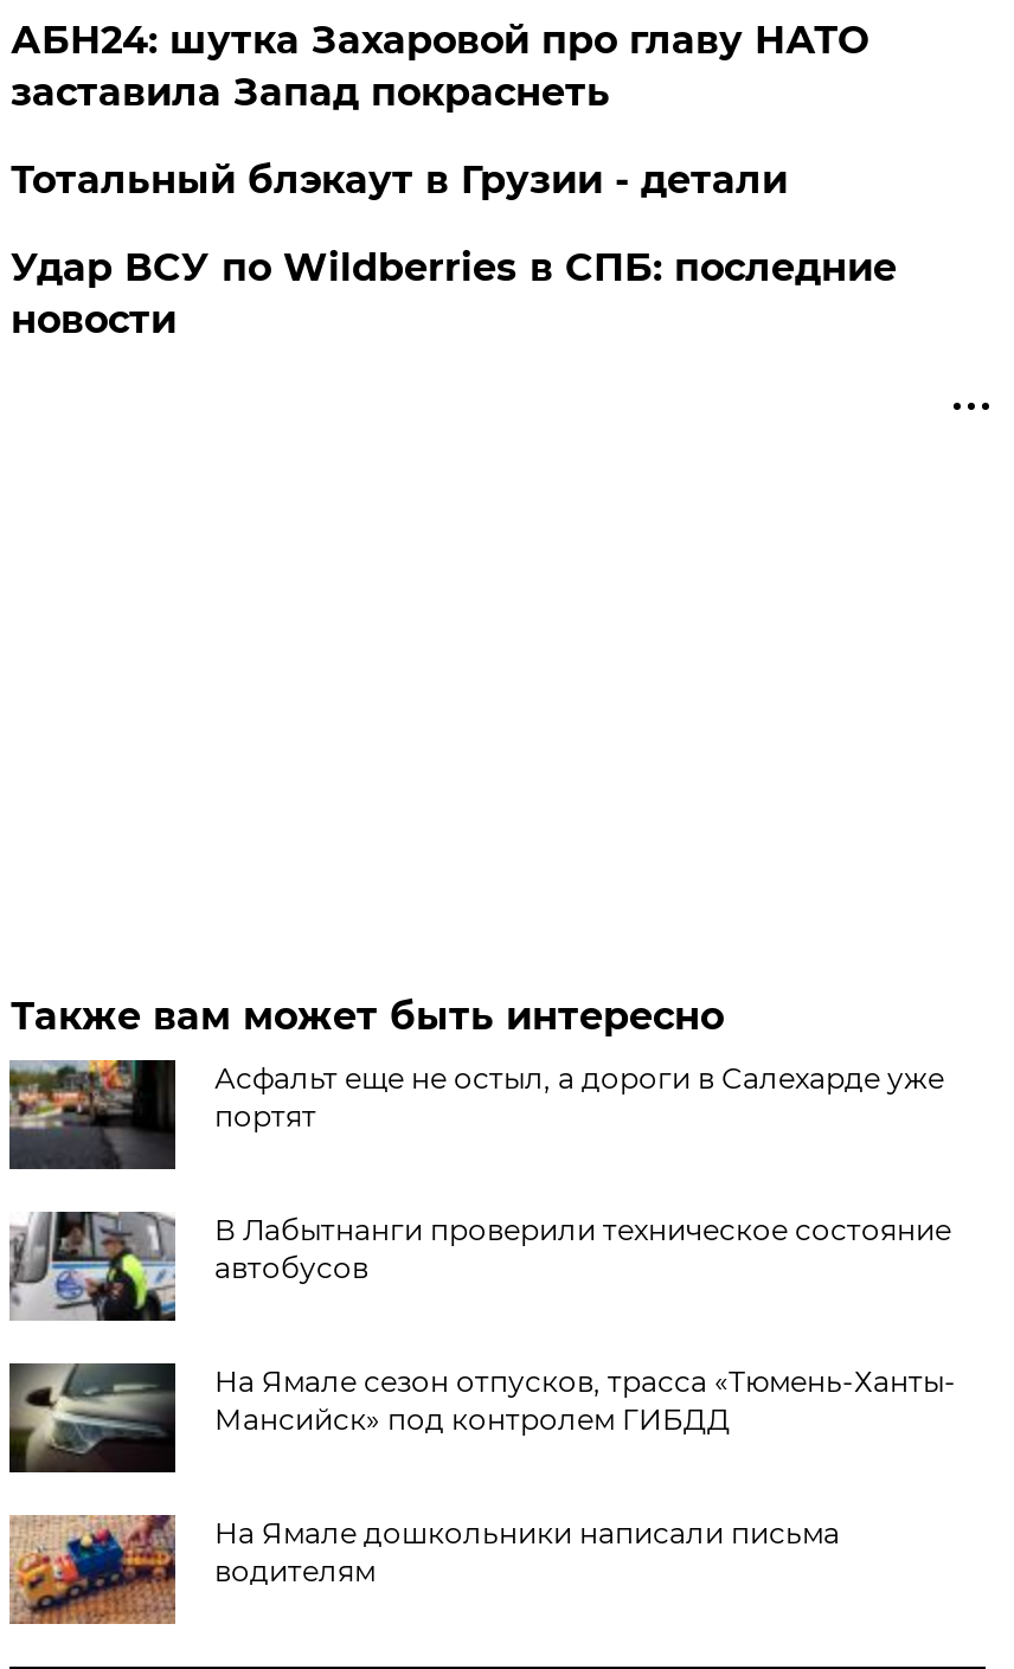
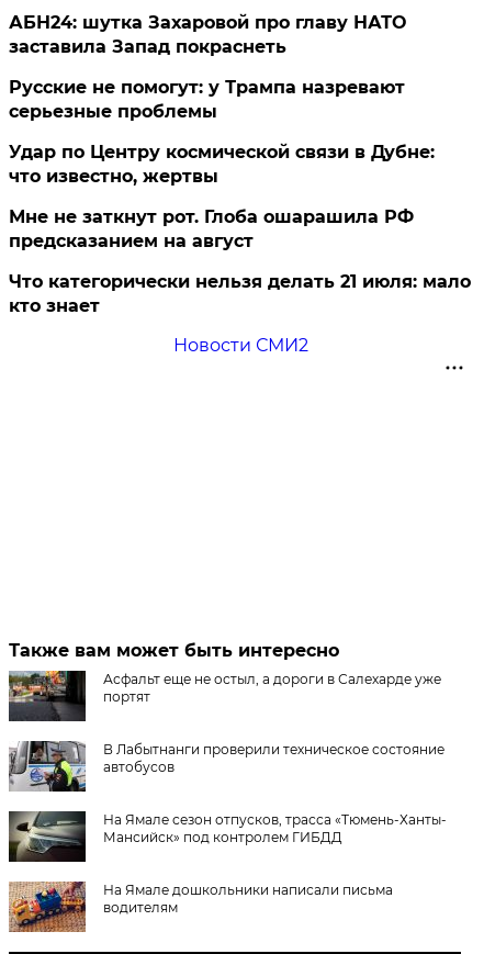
- Тотальный блэкаут в Грузии - детали
- Удар ВСУ по Wildberries в СПБ: последние
- новости
+ Русские не помогут: у Трампа назревают
+ серьезные проблемы
+ Удар по Центру космической связи в Дубне:
+ что известно, жертвы
+ Мне не заткнут рот. Глоба ошарашила РФ
+ предсказанием на август
+ Что категорически нельзя делать 21 июля: мало
+ кто знает
+ Новости СМИ2
